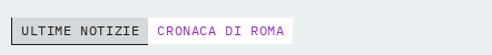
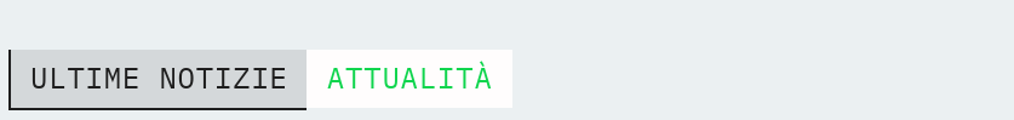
- CRONACA DI ROMA
+ ATTUALITÀ
